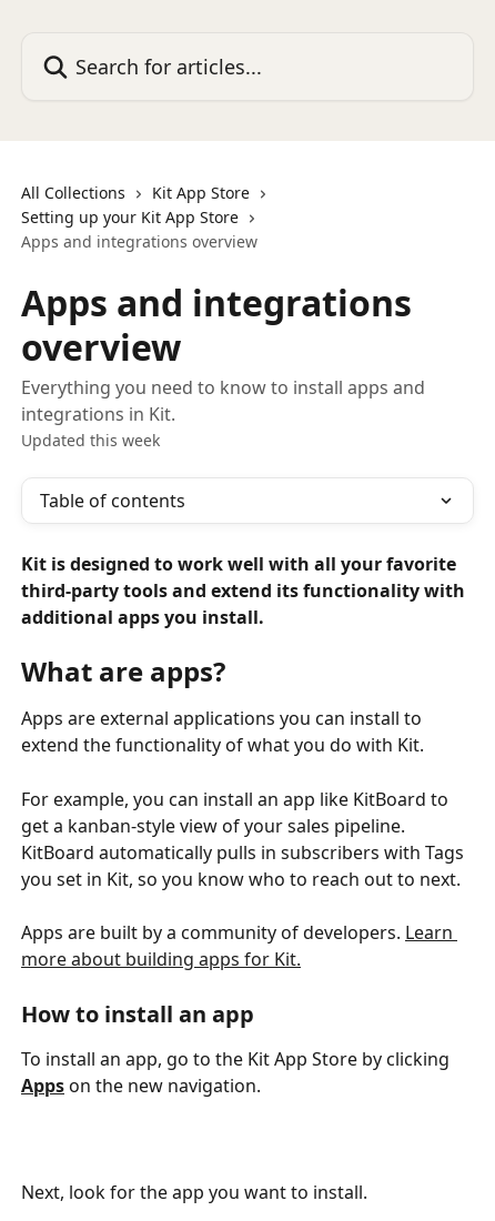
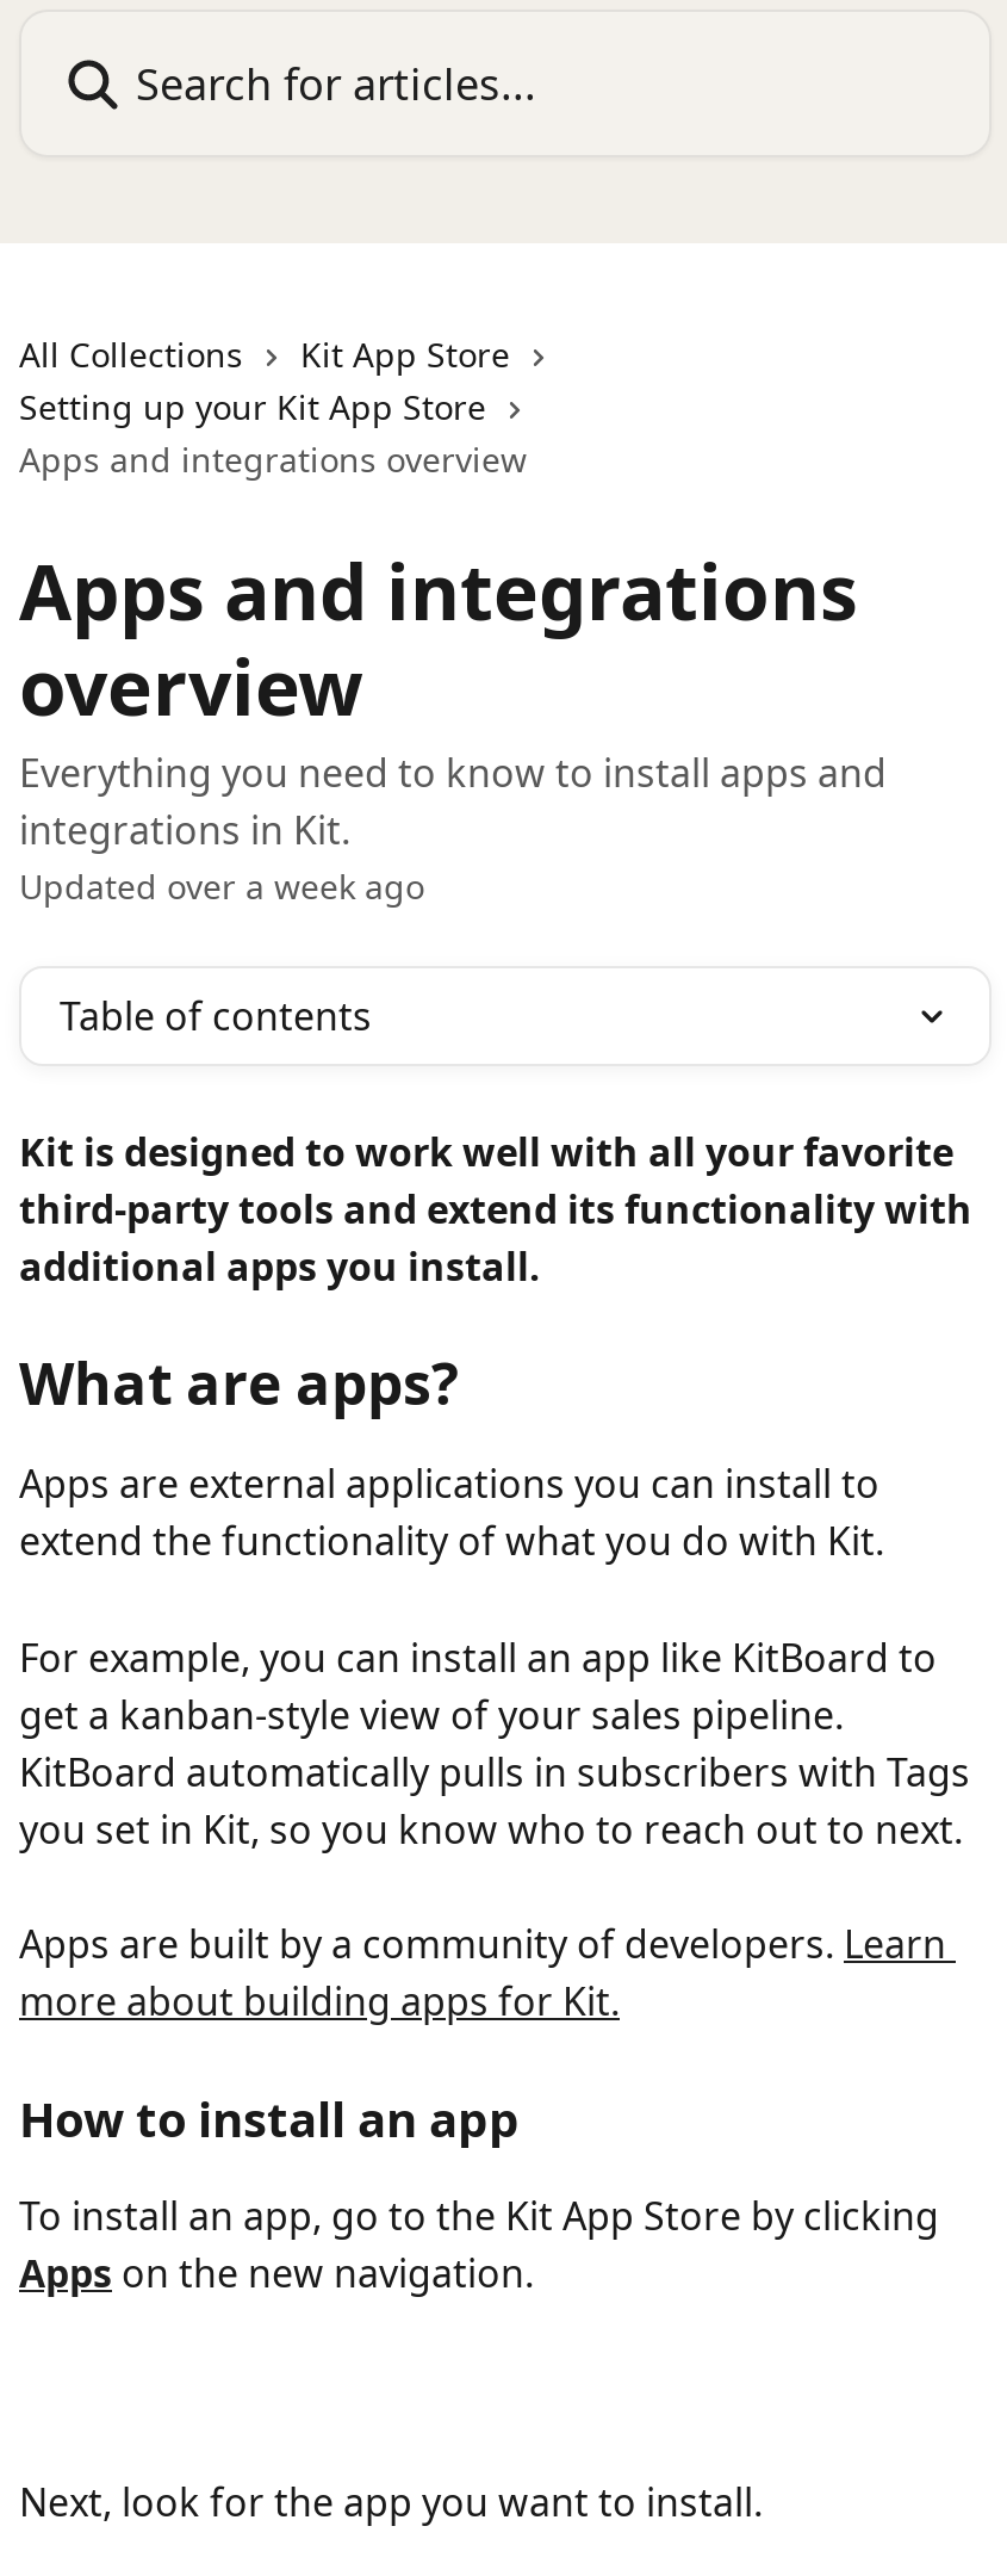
- Updated this week
+ Updated over a week ago
